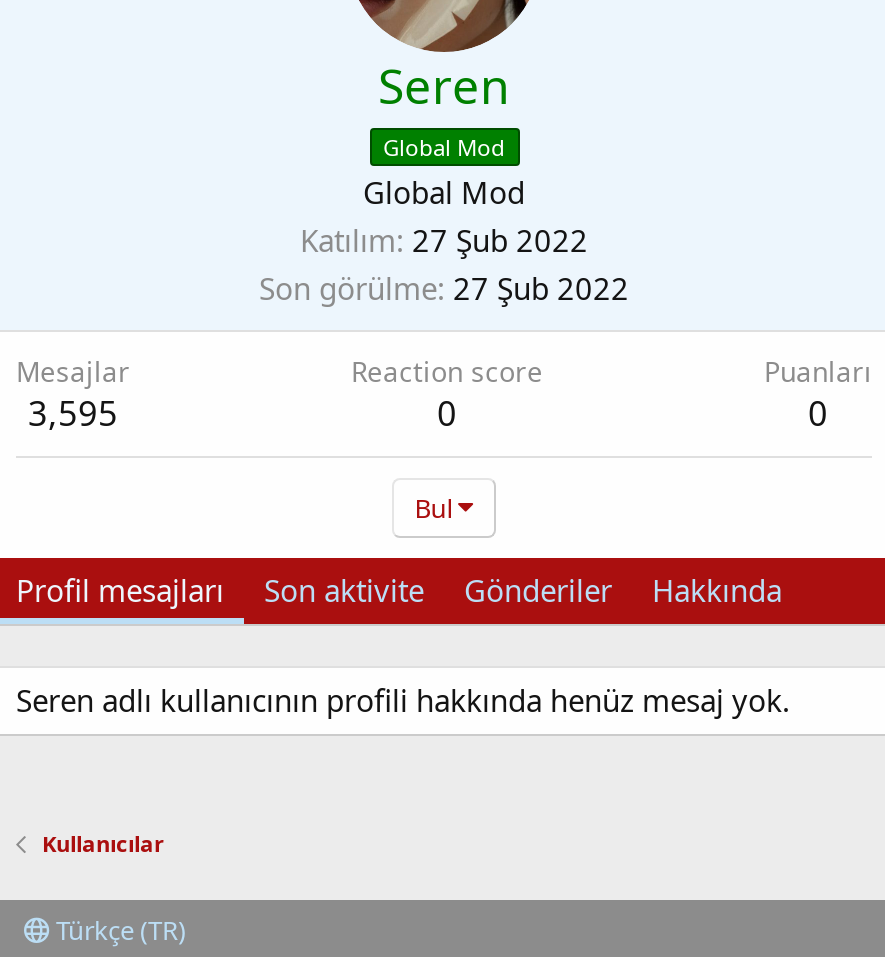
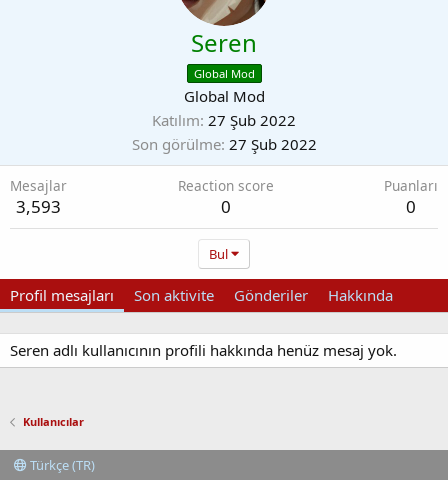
- 3,595
+ 3,593
